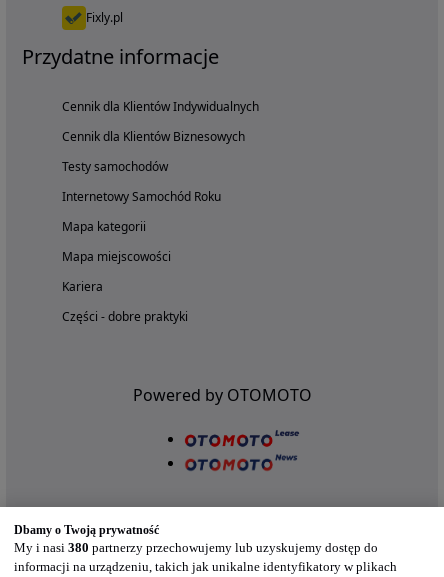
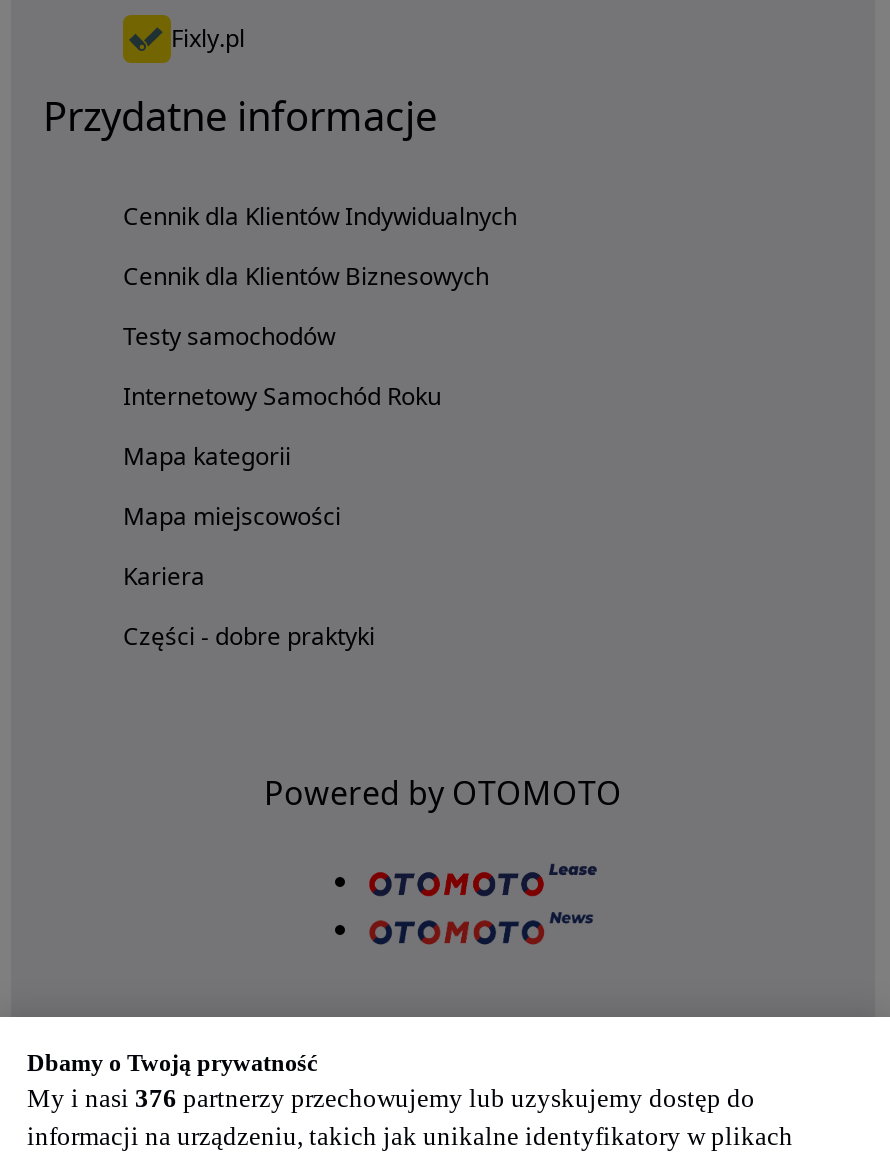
- My i nasi 380 partnerzy przechowujemy lub uzyskujemy dostęp do
+ My i nasi 376 partnerzy przechowujemy lub uzyskujemy dostęp do
